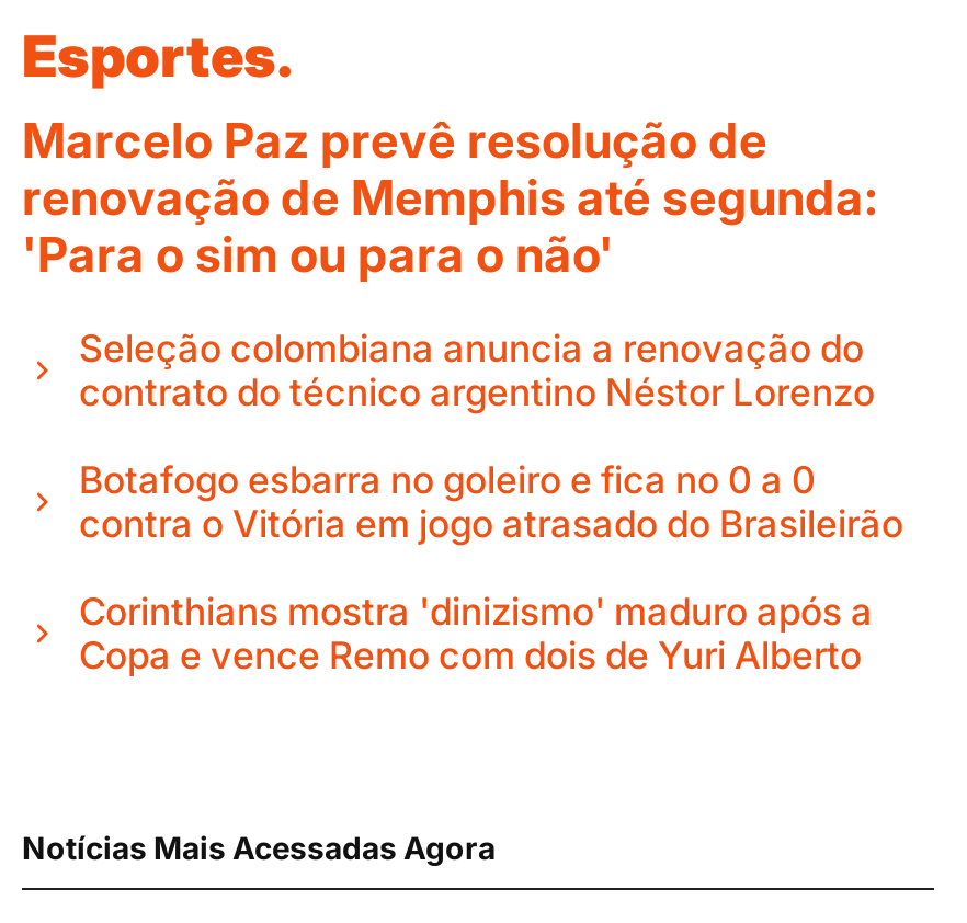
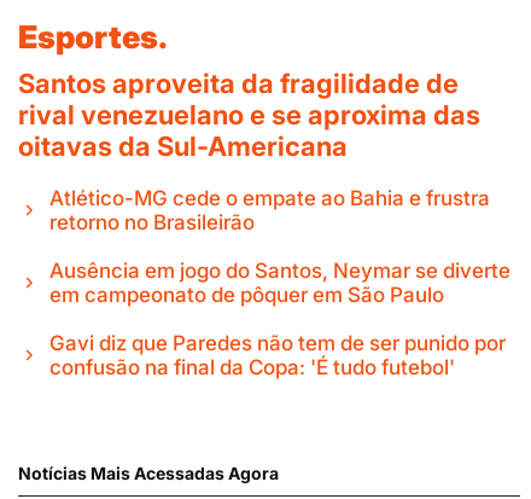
- Marcelo Paz prevê resolução de
- renovação de Memphis até segunda:
- 'Para o sim ou para o não'
+ Santos aproveita da fragilidade de
+ rival venezuelano e se aproxima das
+ oitavas da Sul-Americana

- Seleção colombiana anuncia a renovação do
- contrato do técnico argentino Néstor Lorenzo
+ Atlético-MG cede o empate ao Bahia e frustra
+ retorno no Brasileirão

- Botafogo esbarra no goleiro e fica no 0 a 0
- contra o Vitória em jogo atrasado do Brasileirão
+ Ausência em jogo do Santos, Neymar se diverte
+ em campeonato de pôquer em São Paulo

- Corinthians mostra 'dinizismo' maduro após a
- Copa e vence Remo com dois de Yuri Alberto
+ Gavi diz que Paredes não tem de ser punido por
+ confusão na final da Copa: 'É tudo futebol'
